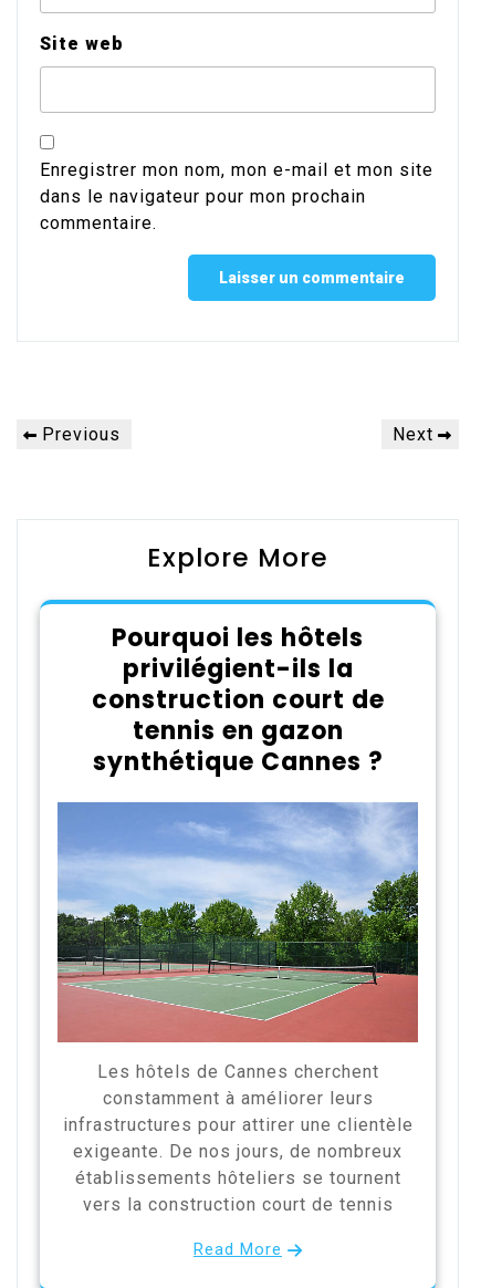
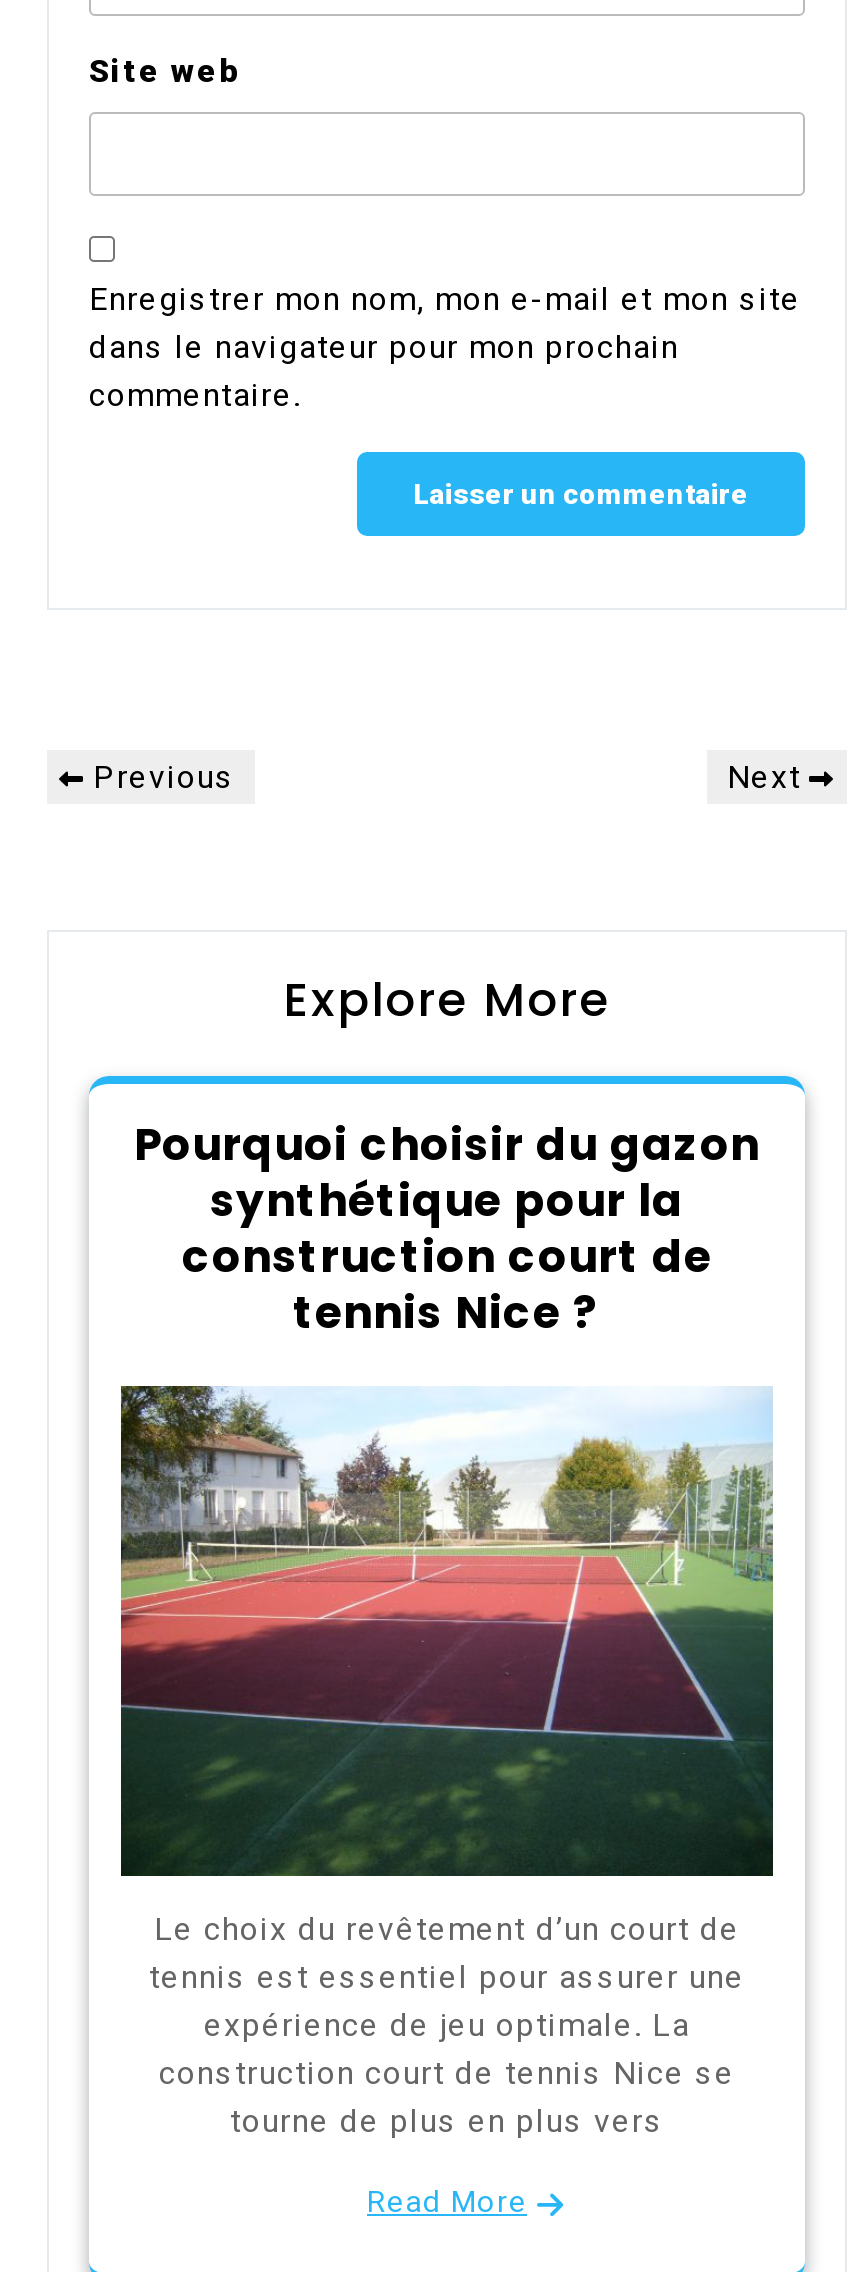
- Pourquoi les hôtels
- privilégient-ils la
+ Pourquoi choisir du gazon
+ synthétique pour la

- tennis en gazon
- synthétique Cannes ?
+ tennis Nice ?

- [image]
- Les hôtels de Cannes cherchent
- constamment à améliorer leurs
- infrastructures pour attirer une clientèle
- exigeante. De nos jours, de nombreux
- établissements hôteliers se tournent
- vers la construction court de tennis
+ [image]
+ Le choix du revêtement d’un court de
+ tennis est essentiel pour assurer une
+ expérience de jeu optimale. La
+ construction court de tennis Nice se
+ tourne de plus en plus vers
